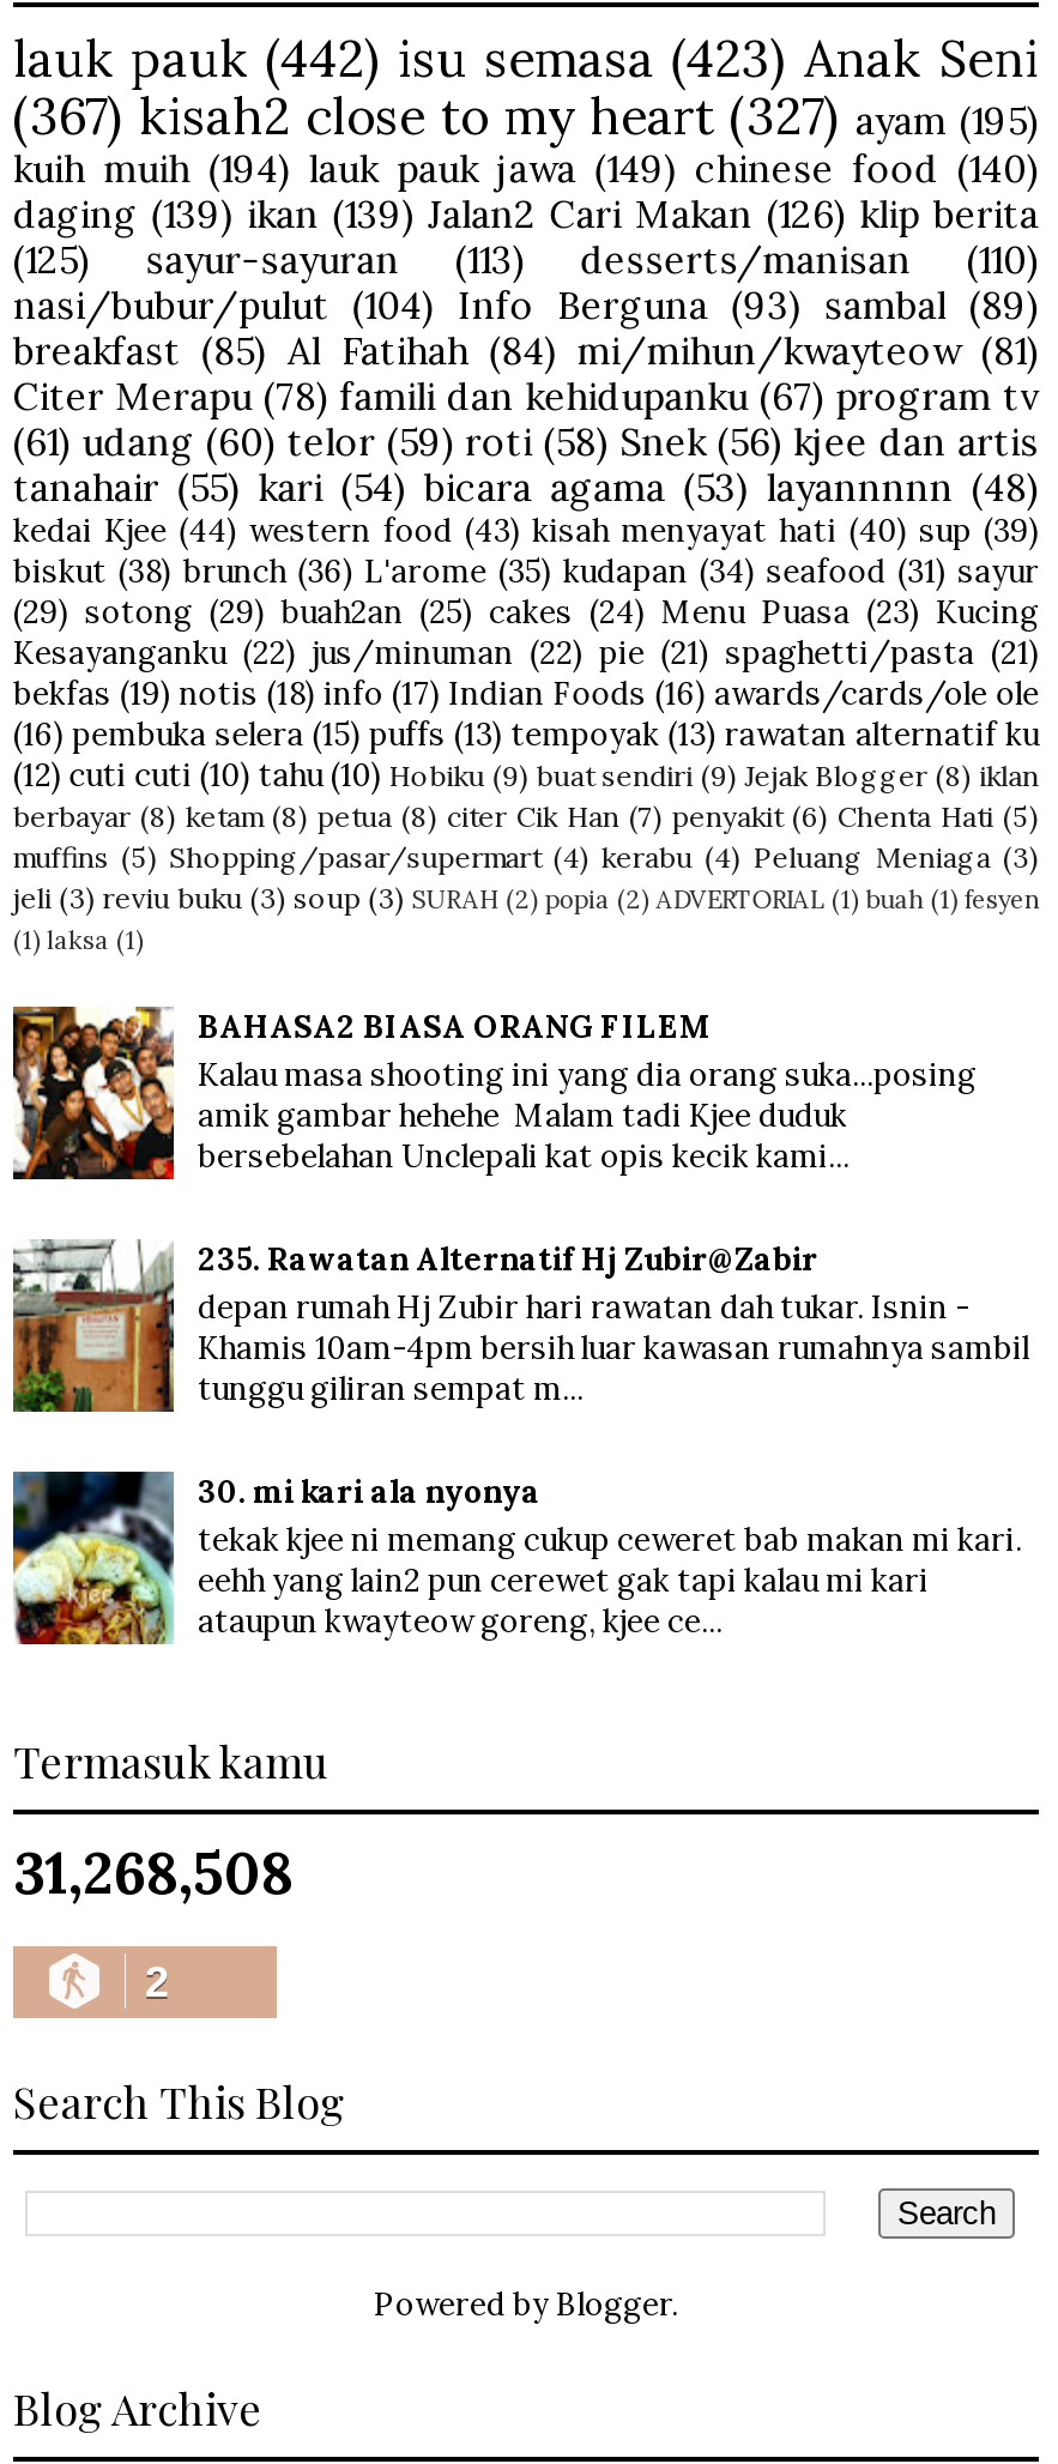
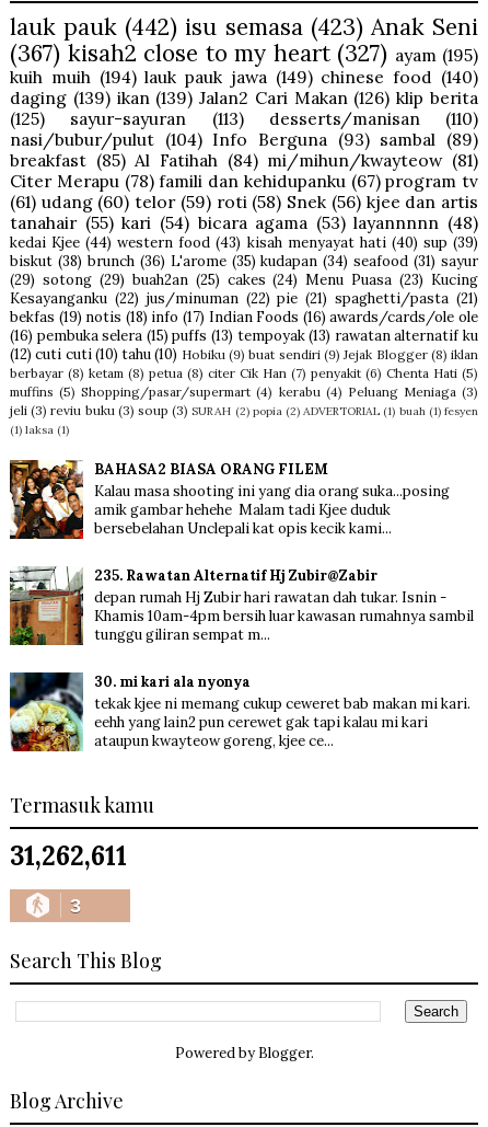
- 31,268,508
+ 31,262,611

- 2
+ 3
